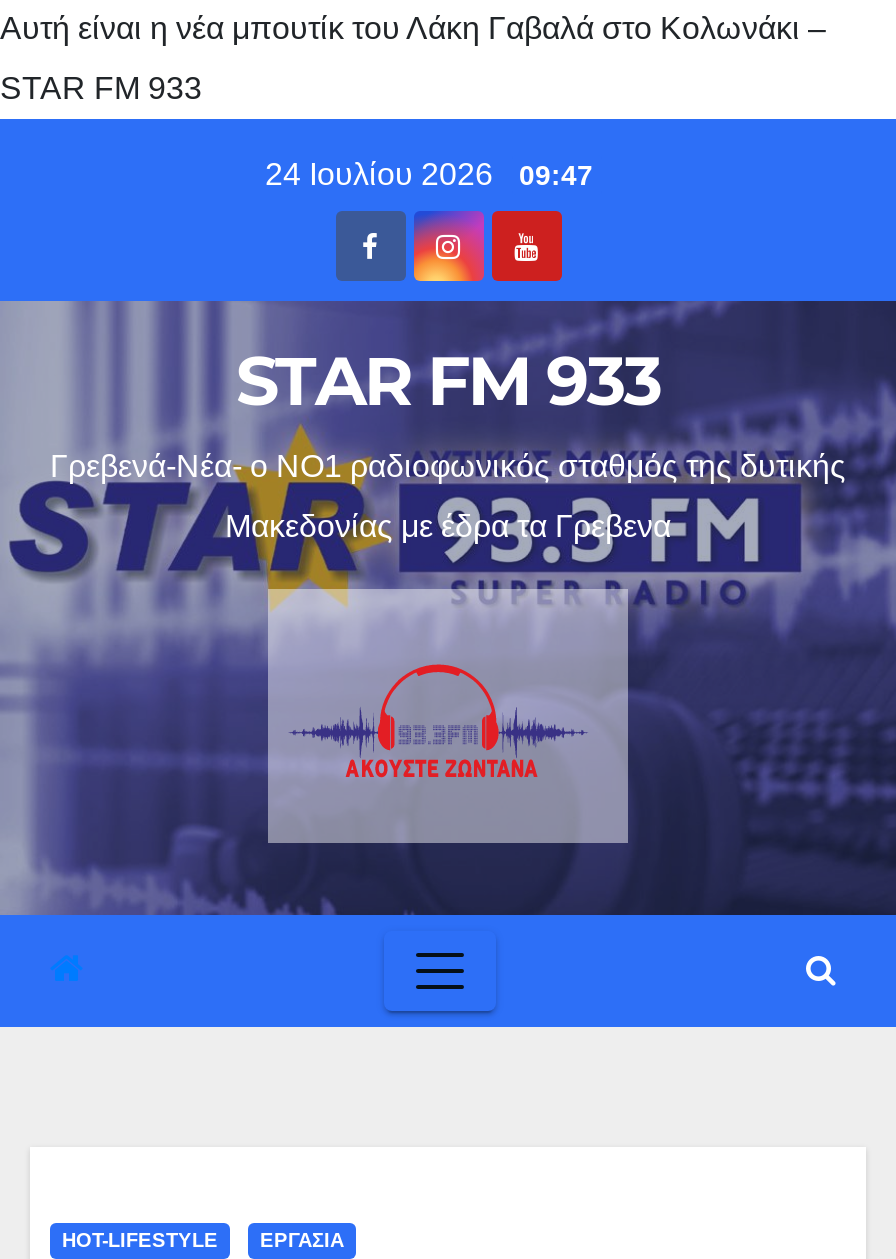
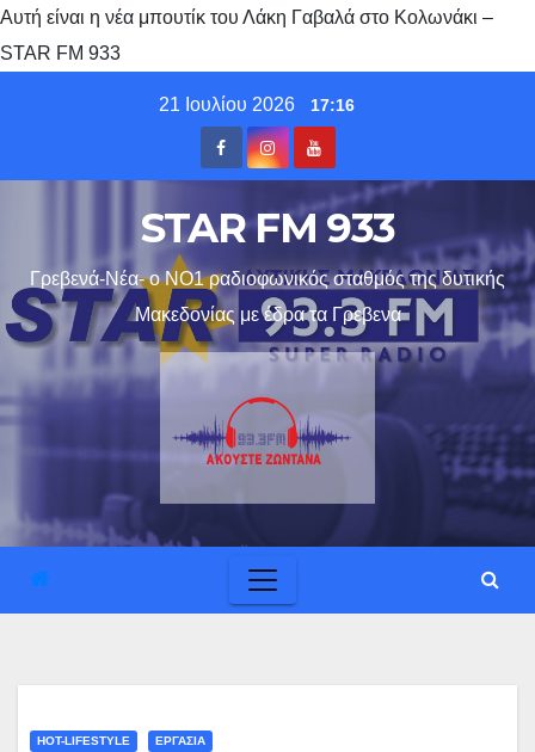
- 24 Ιουλίου 2026 09:47
+ 21 Ιουλίου 2026 17:16
